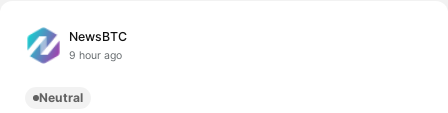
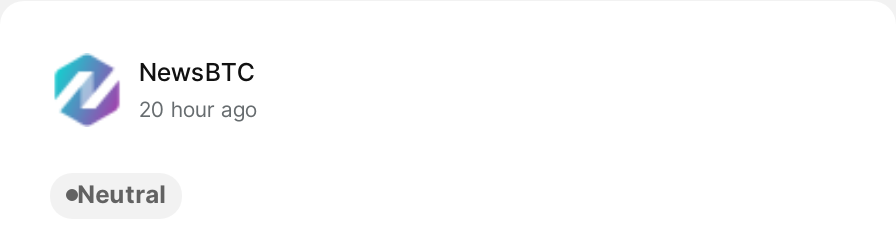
- 9 hour ago
+ 20 hour ago
